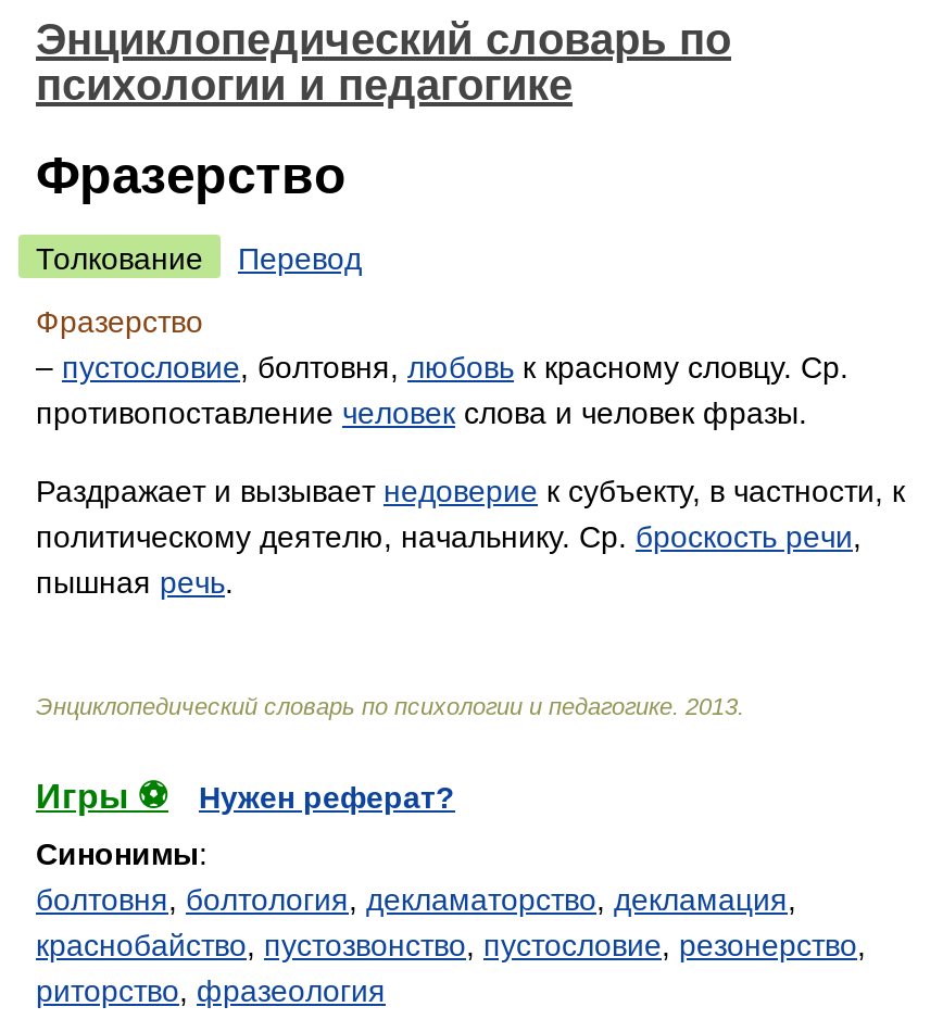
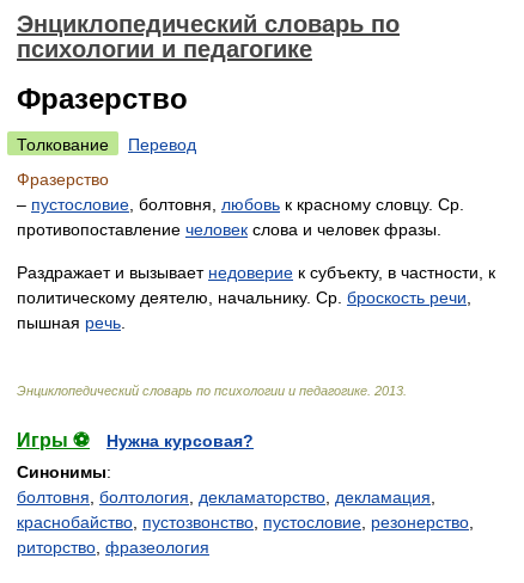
- Нужен реферат?
+ Нужна курсовая?
